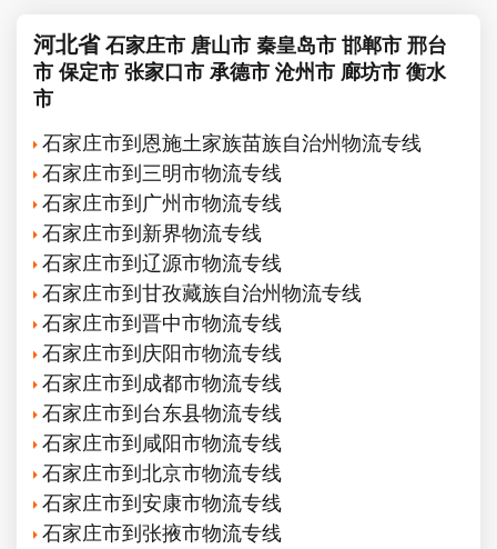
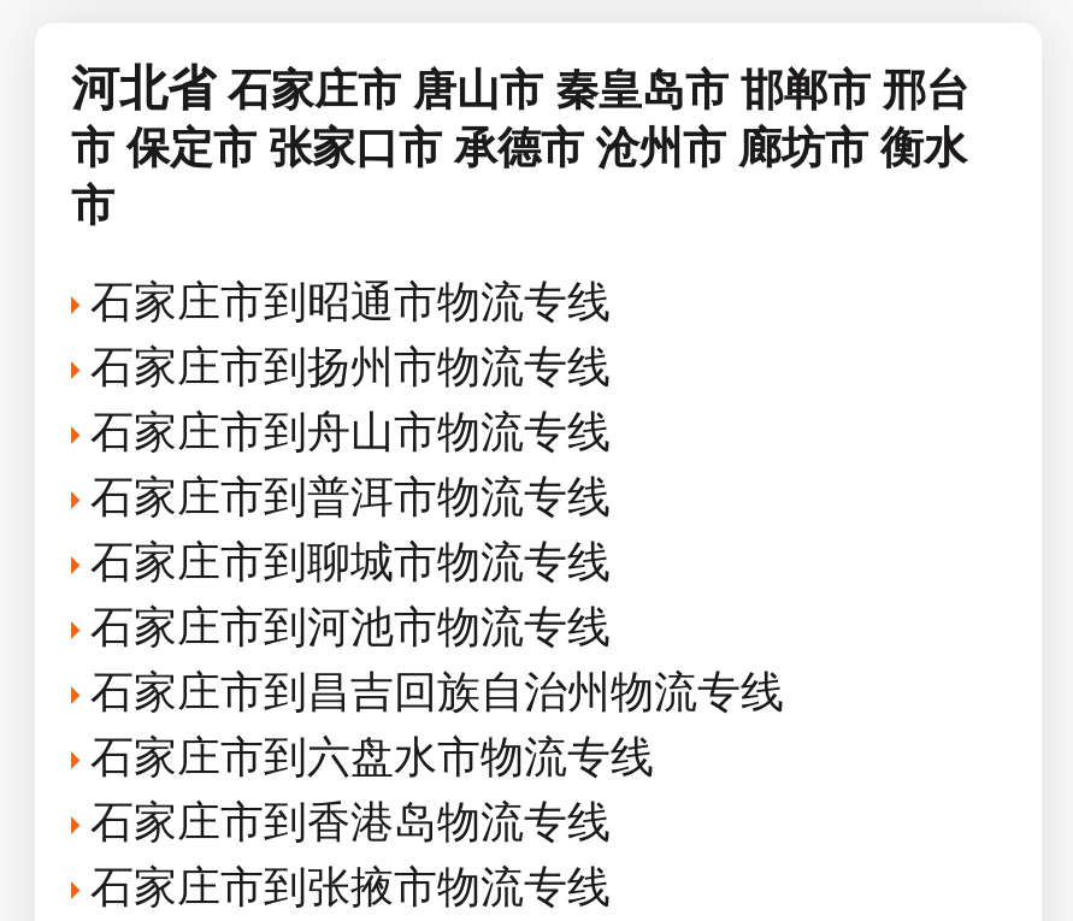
- 石家庄市到恩施土家族苗族自治州物流专线
- 石家庄市到三明市物流专线
- 石家庄市到广州市物流专线
- 石家庄市到新界物流专线
- 石家庄市到辽源市物流专线
- 石家庄市到甘孜藏族自治州物流专线
- 石家庄市到晋中市物流专线
- 石家庄市到庆阳市物流专线
- 石家庄市到成都市物流专线
- 石家庄市到台东县物流专线
- 石家庄市到咸阳市物流专线
- 石家庄市到北京市物流专线
- 石家庄市到安康市物流专线
+ 石家庄市到昭通市物流专线
+ 石家庄市到扬州市物流专线
+ 石家庄市到舟山市物流专线
+ 石家庄市到普洱市物流专线
+ 石家庄市到聊城市物流专线
+ 石家庄市到河池市物流专线
+ 石家庄市到昌吉回族自治州物流专线
+ 石家庄市到六盘水市物流专线
+ 石家庄市到香港岛物流专线
